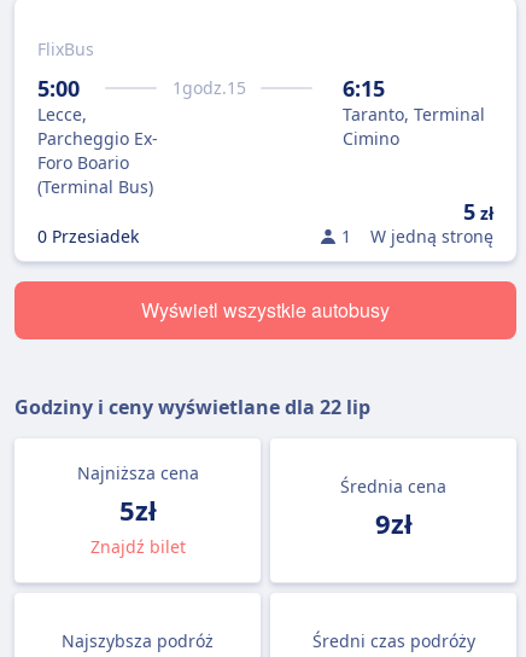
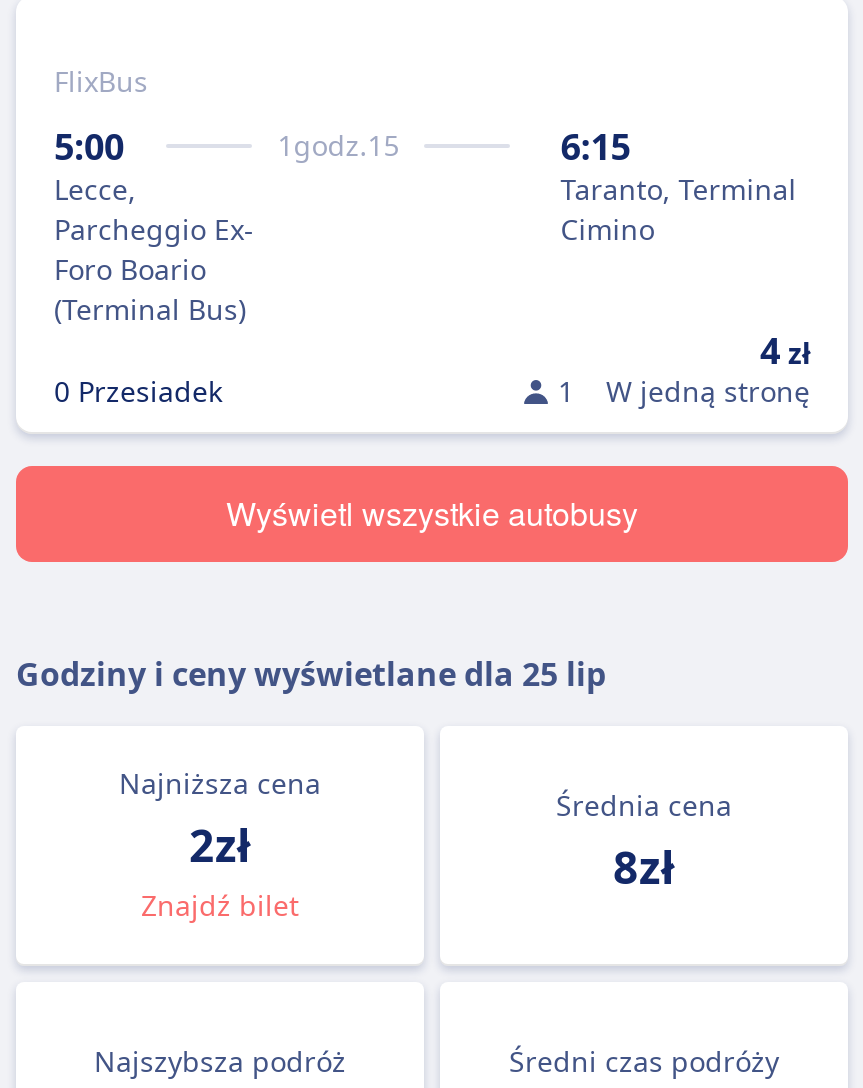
- 5 zł
+ 4 zł

- Godziny i ceny wyświetlane dla 22 lip
+ Godziny i ceny wyświetlane dla 25 lip

- 5zł
+ 2zł

- 9zł
+ 8zł
